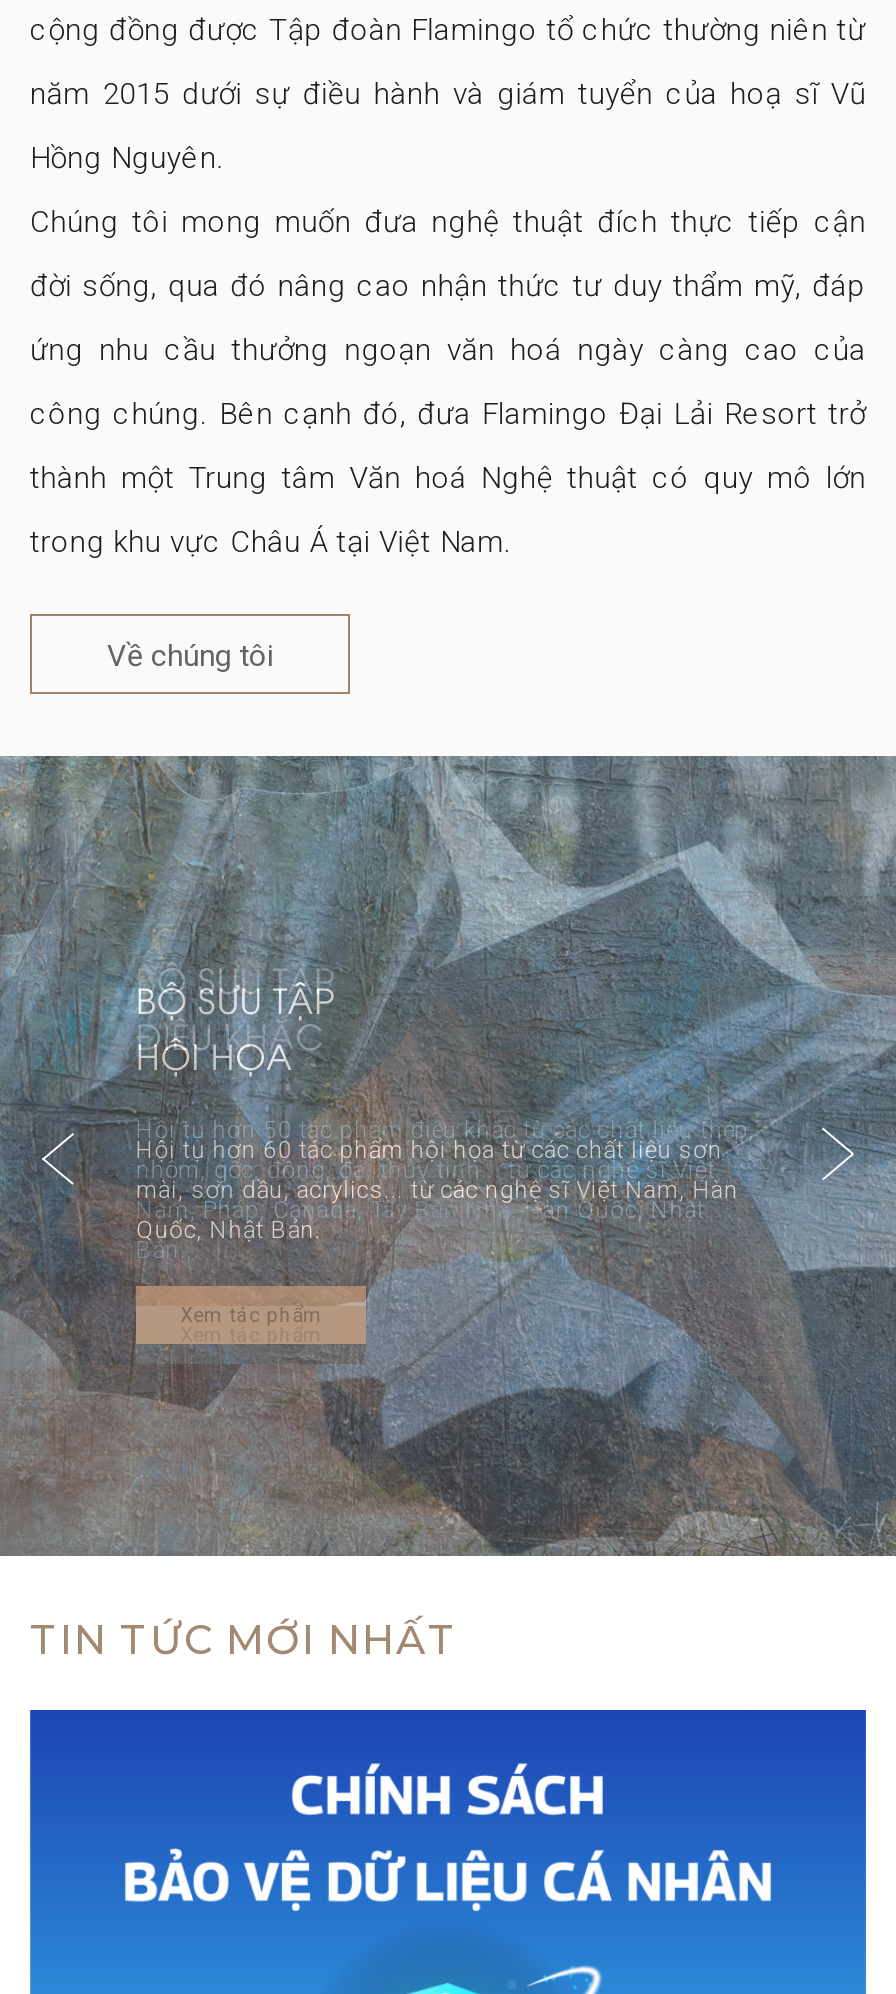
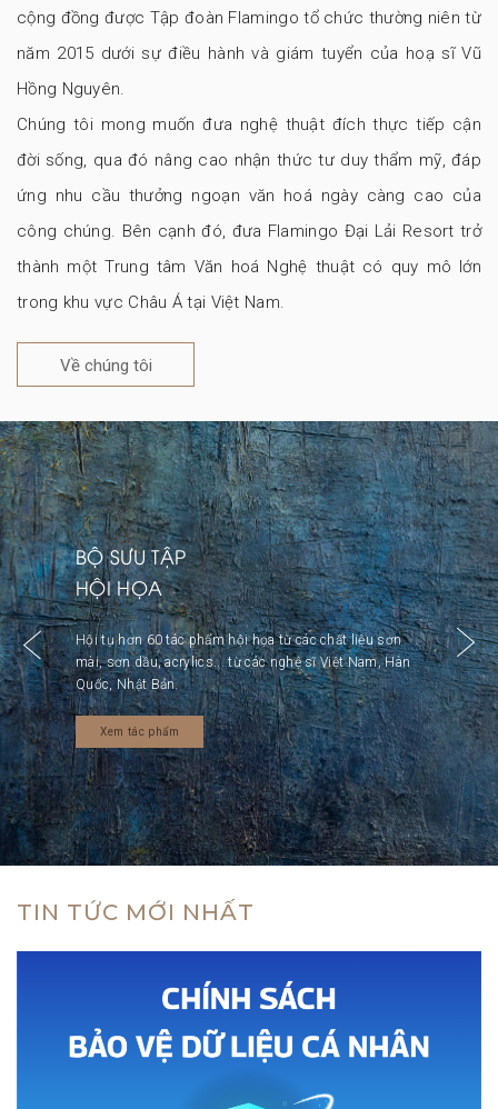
- [image]
+ [image]
